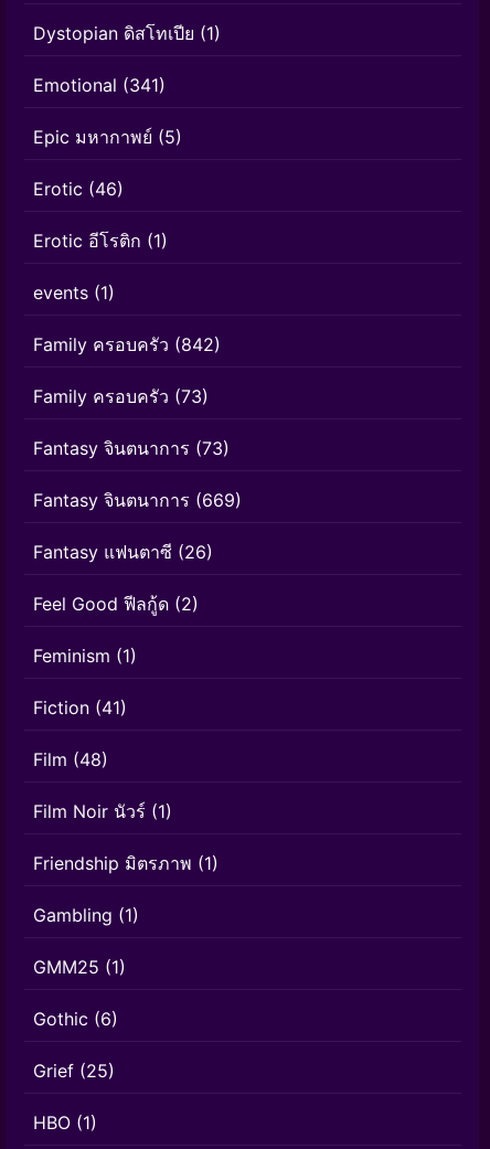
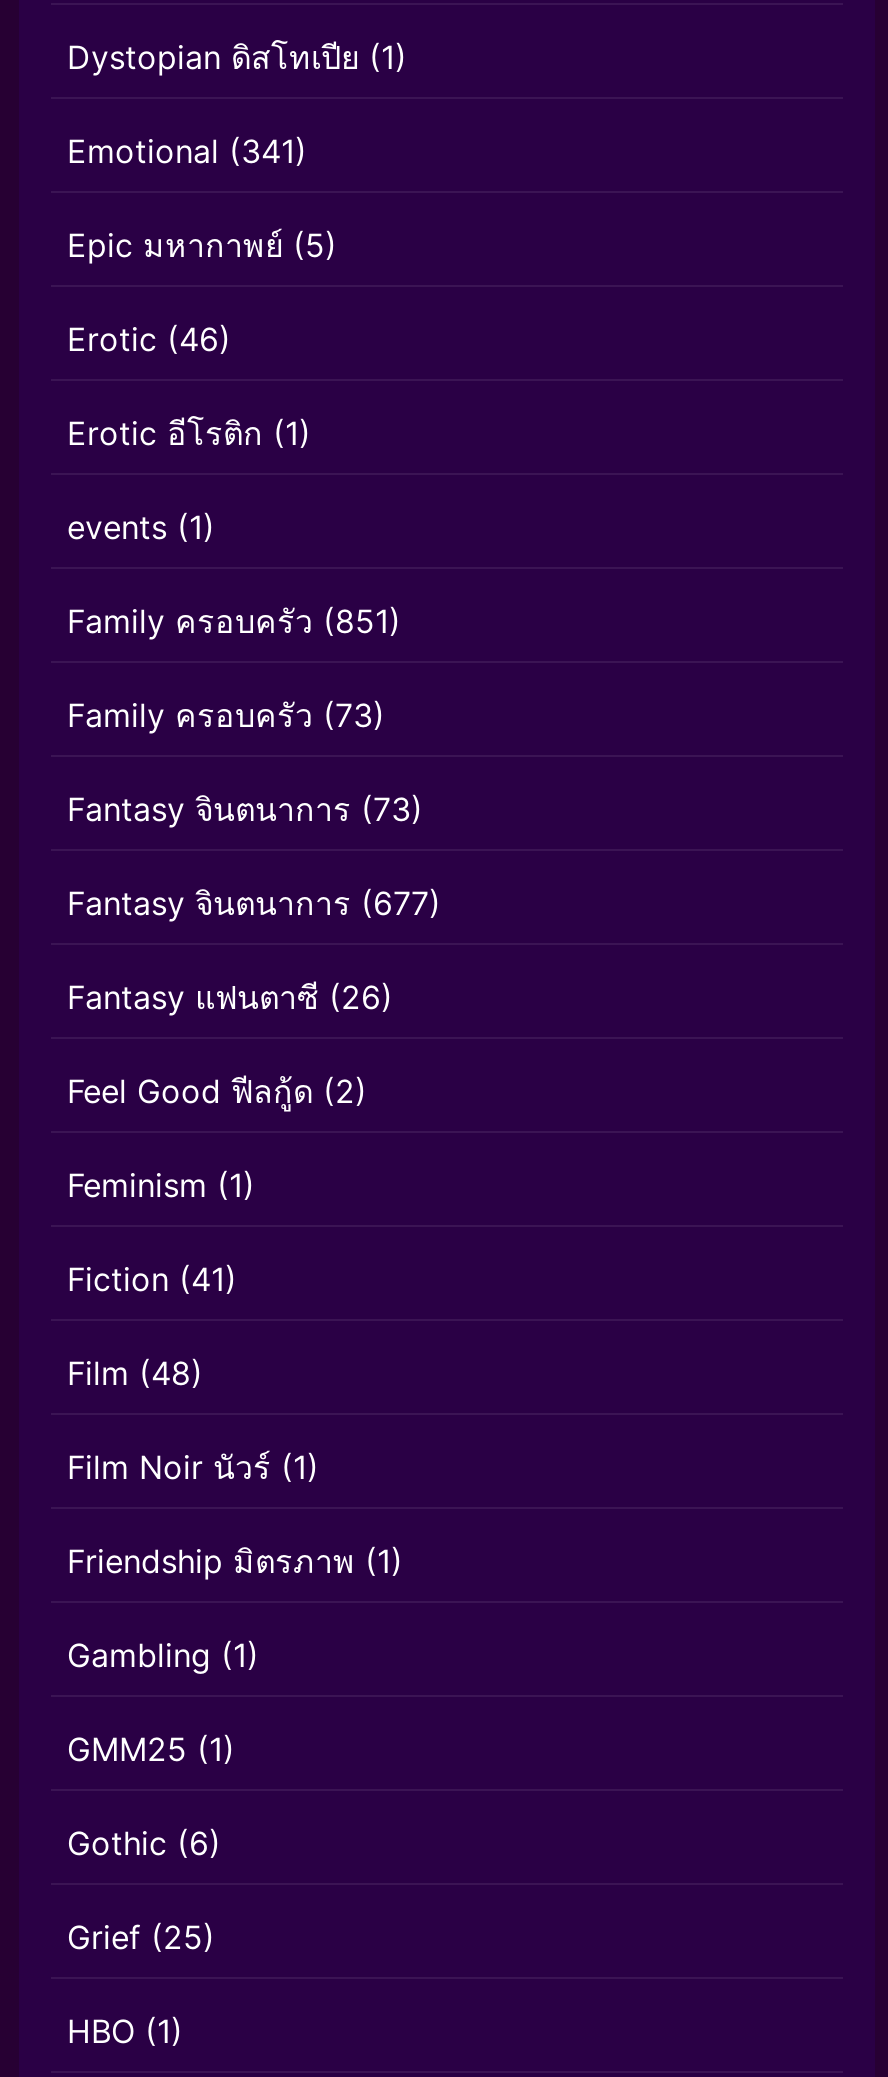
- Family ครอบครัว(842)
+ Family ครอบครัว(851)

- Fantasy จินตนาการ(669)
+ Fantasy จินตนาการ(677)
